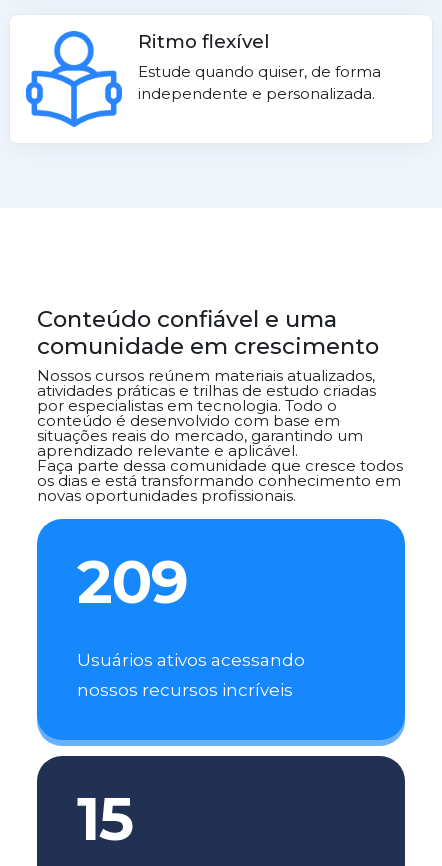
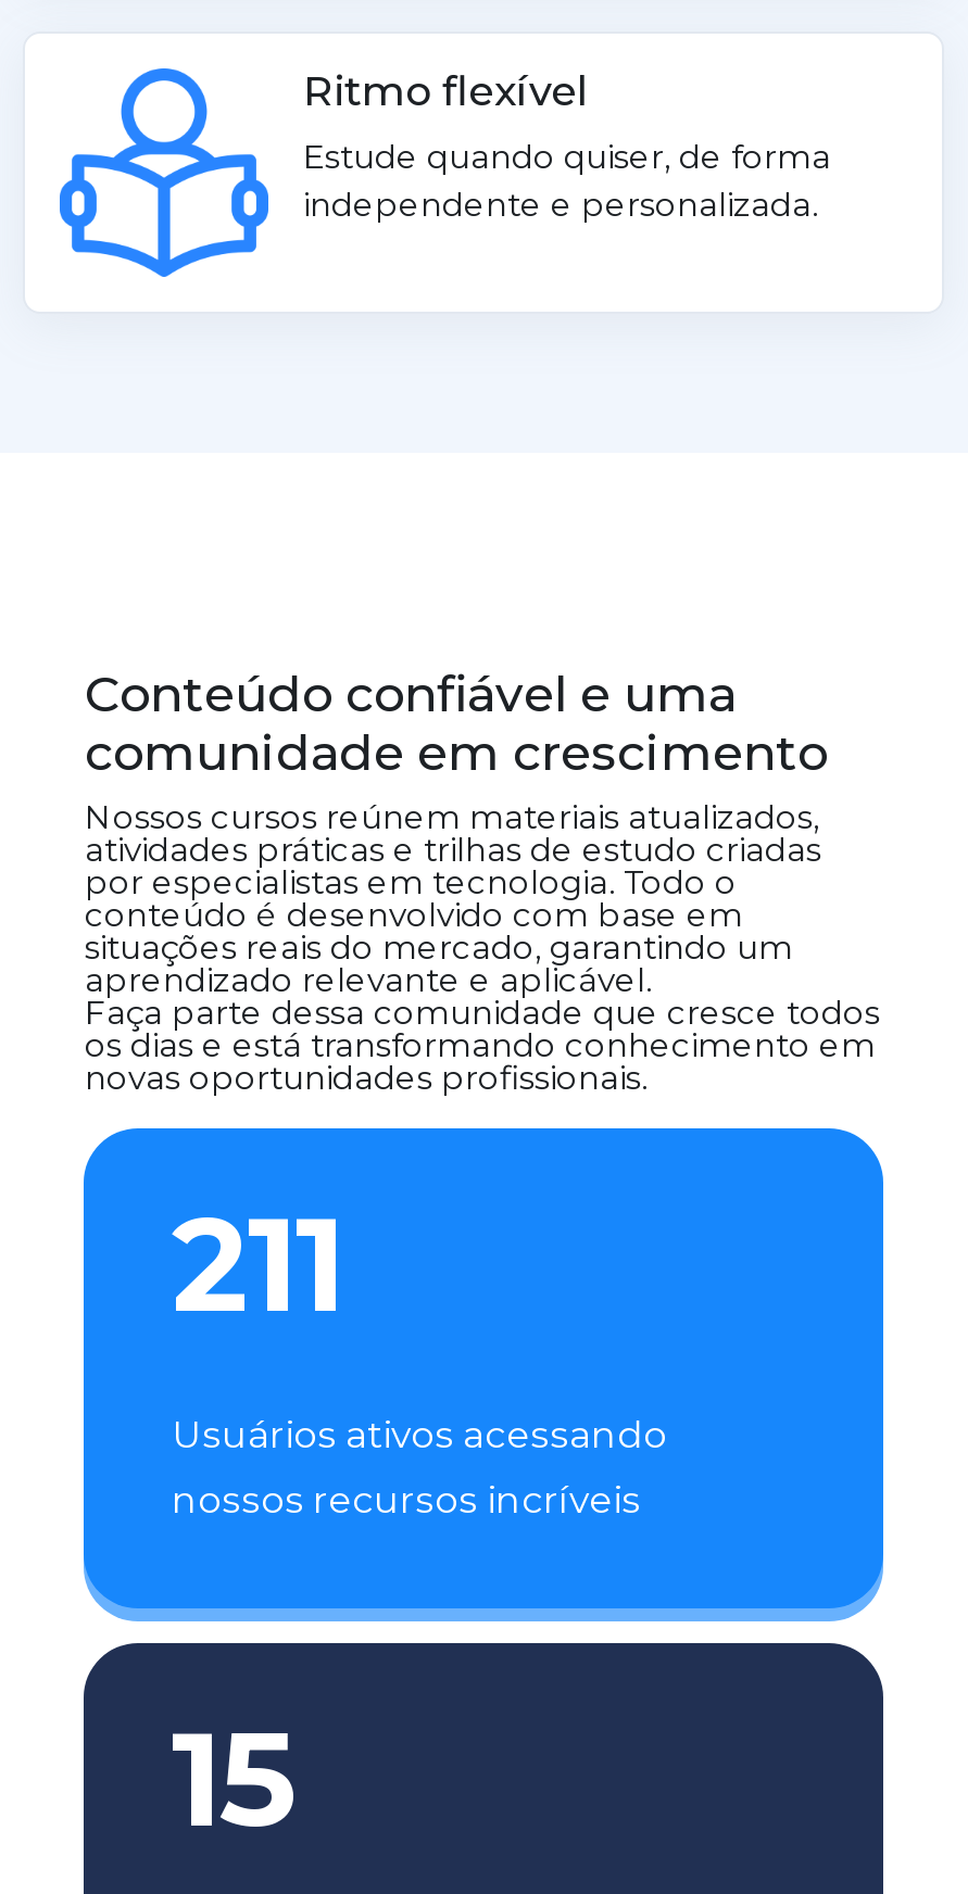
- 209
+ 211
